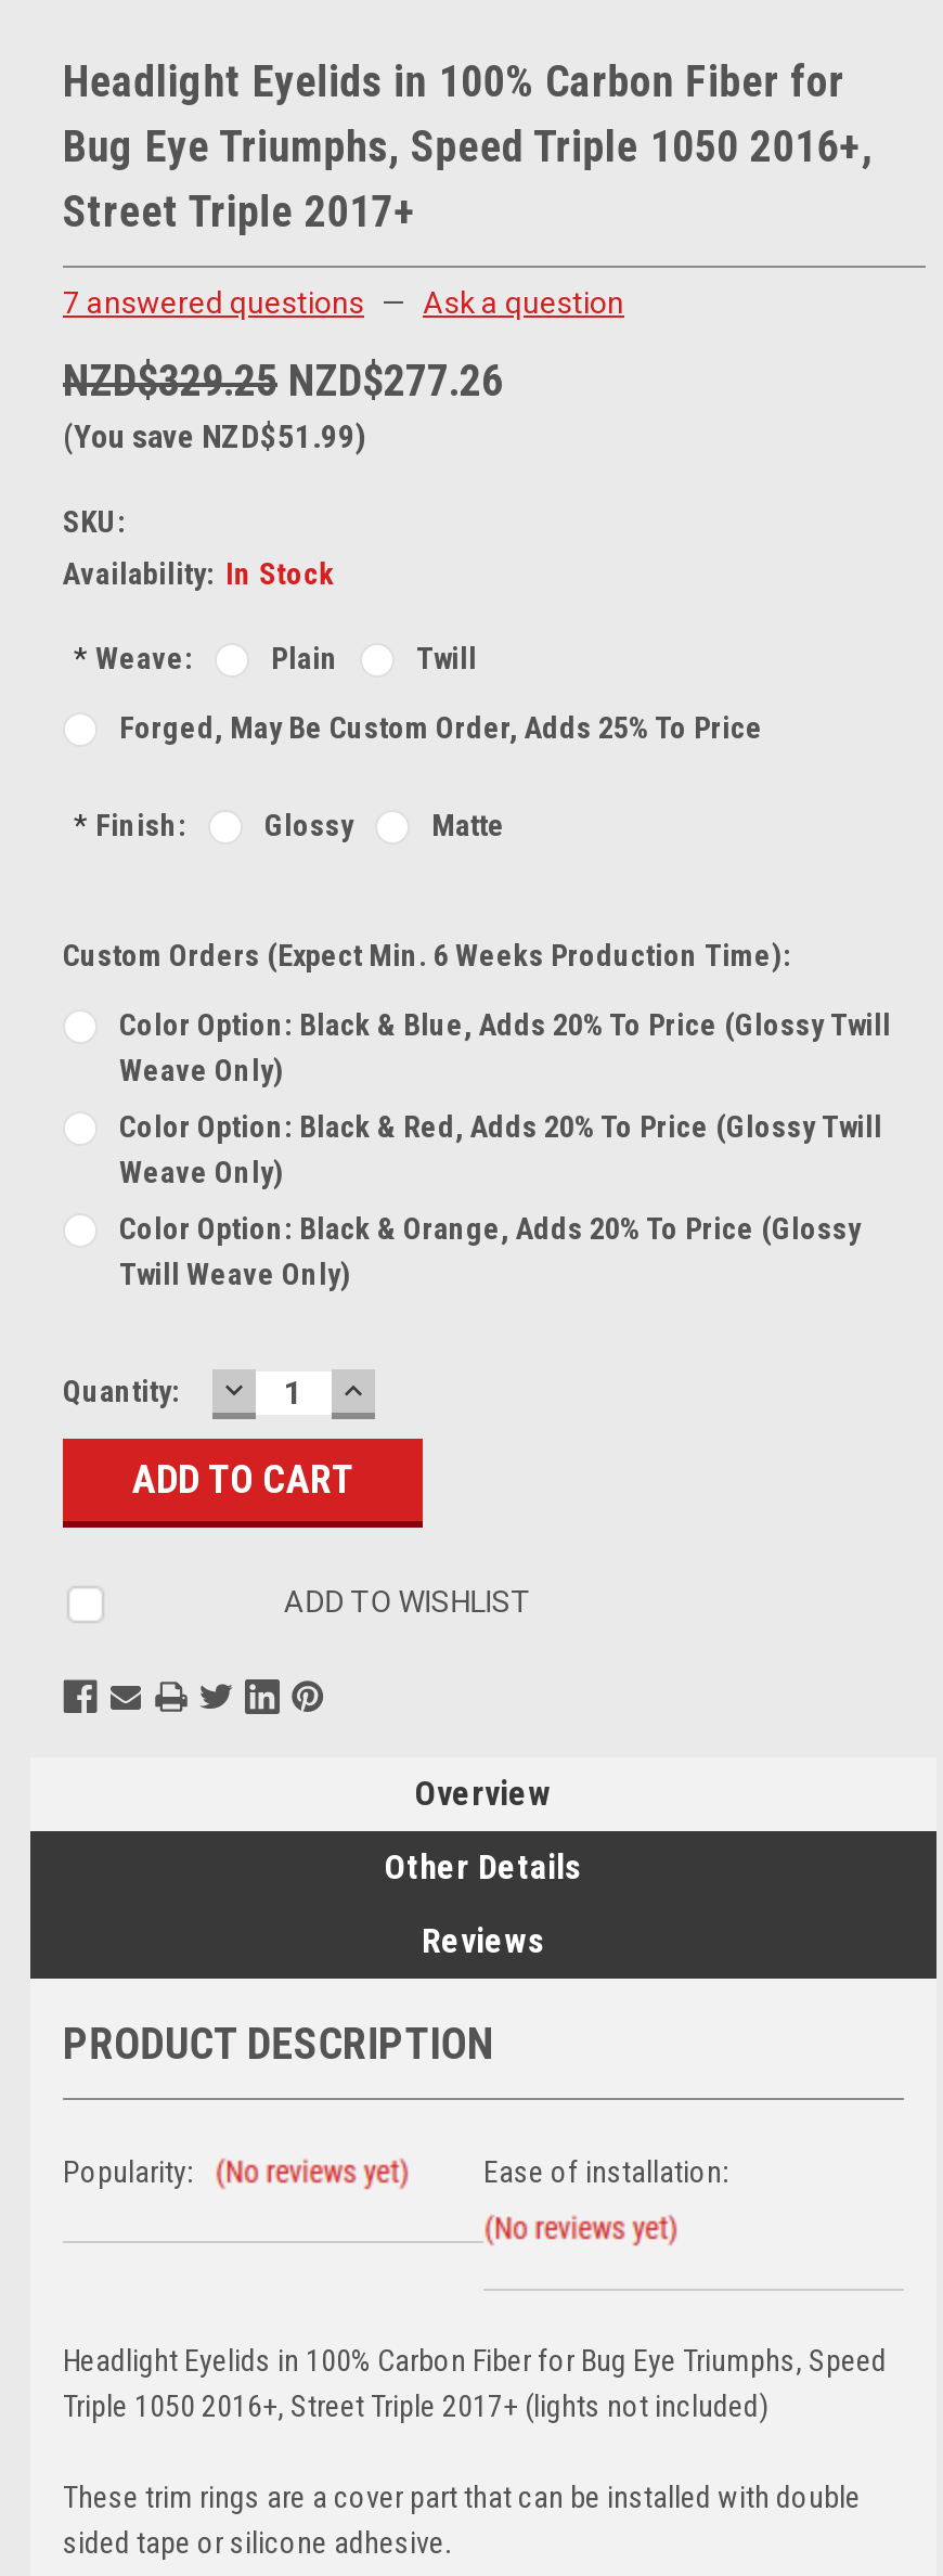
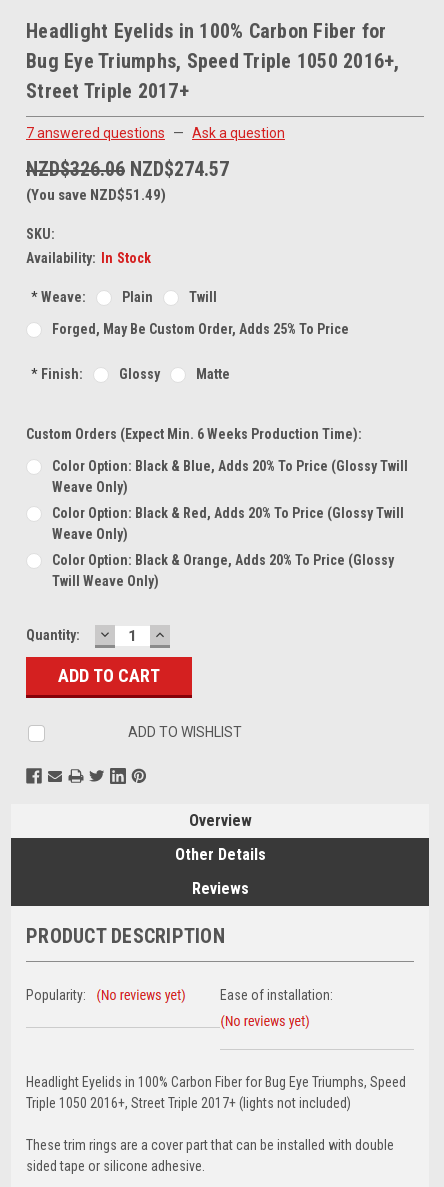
- NZD$329.25 NZD$277.26
- (You save NZD$51.99)
+ NZD$326.06 NZD$274.57
+ (You save NZD$51.49)
